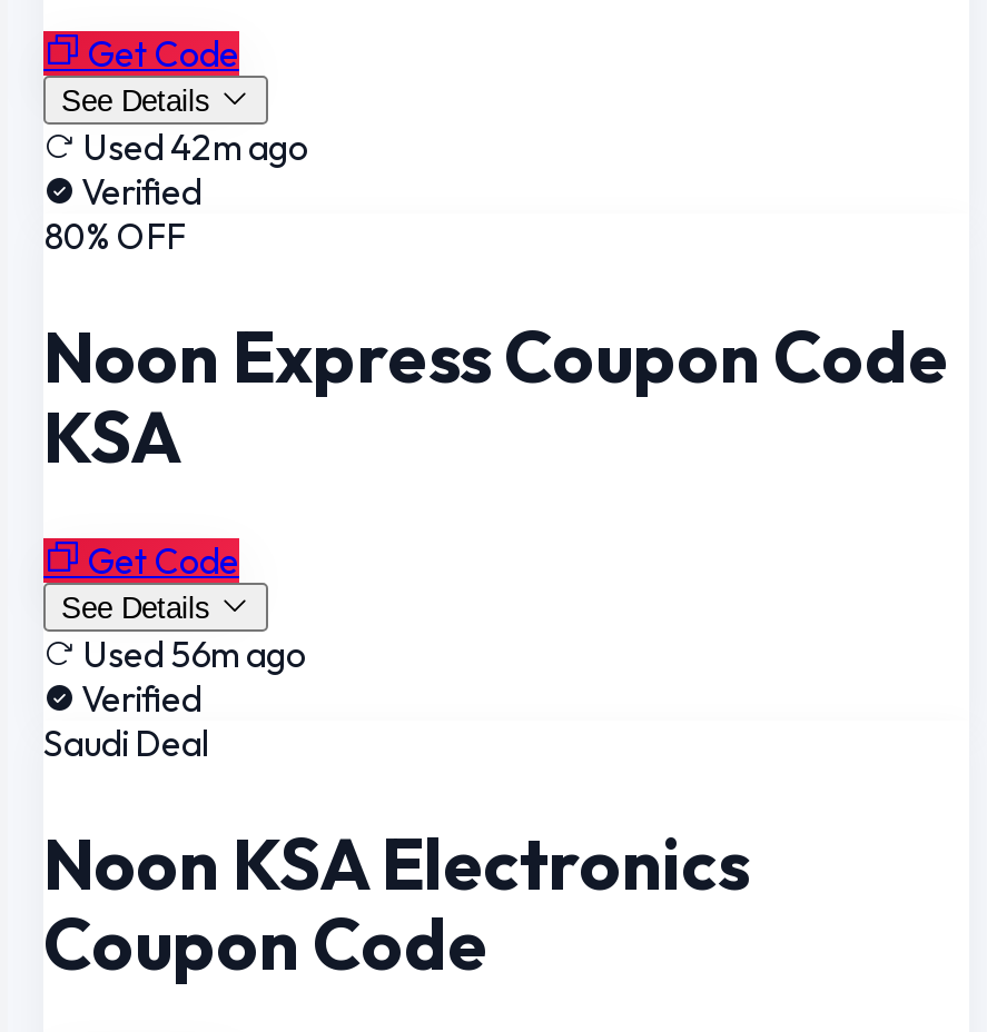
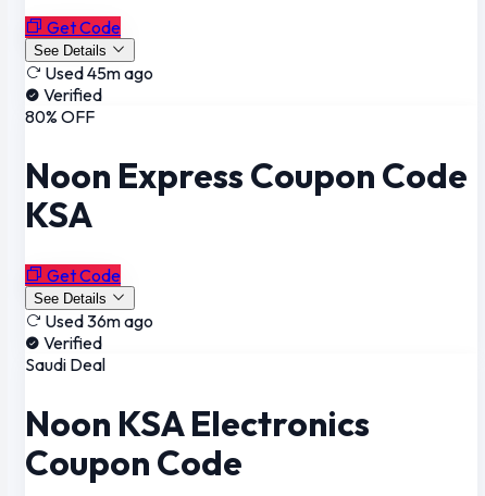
- Used 42m ago
+ Used 45m ago

- Used 56m ago
+ Used 36m ago
